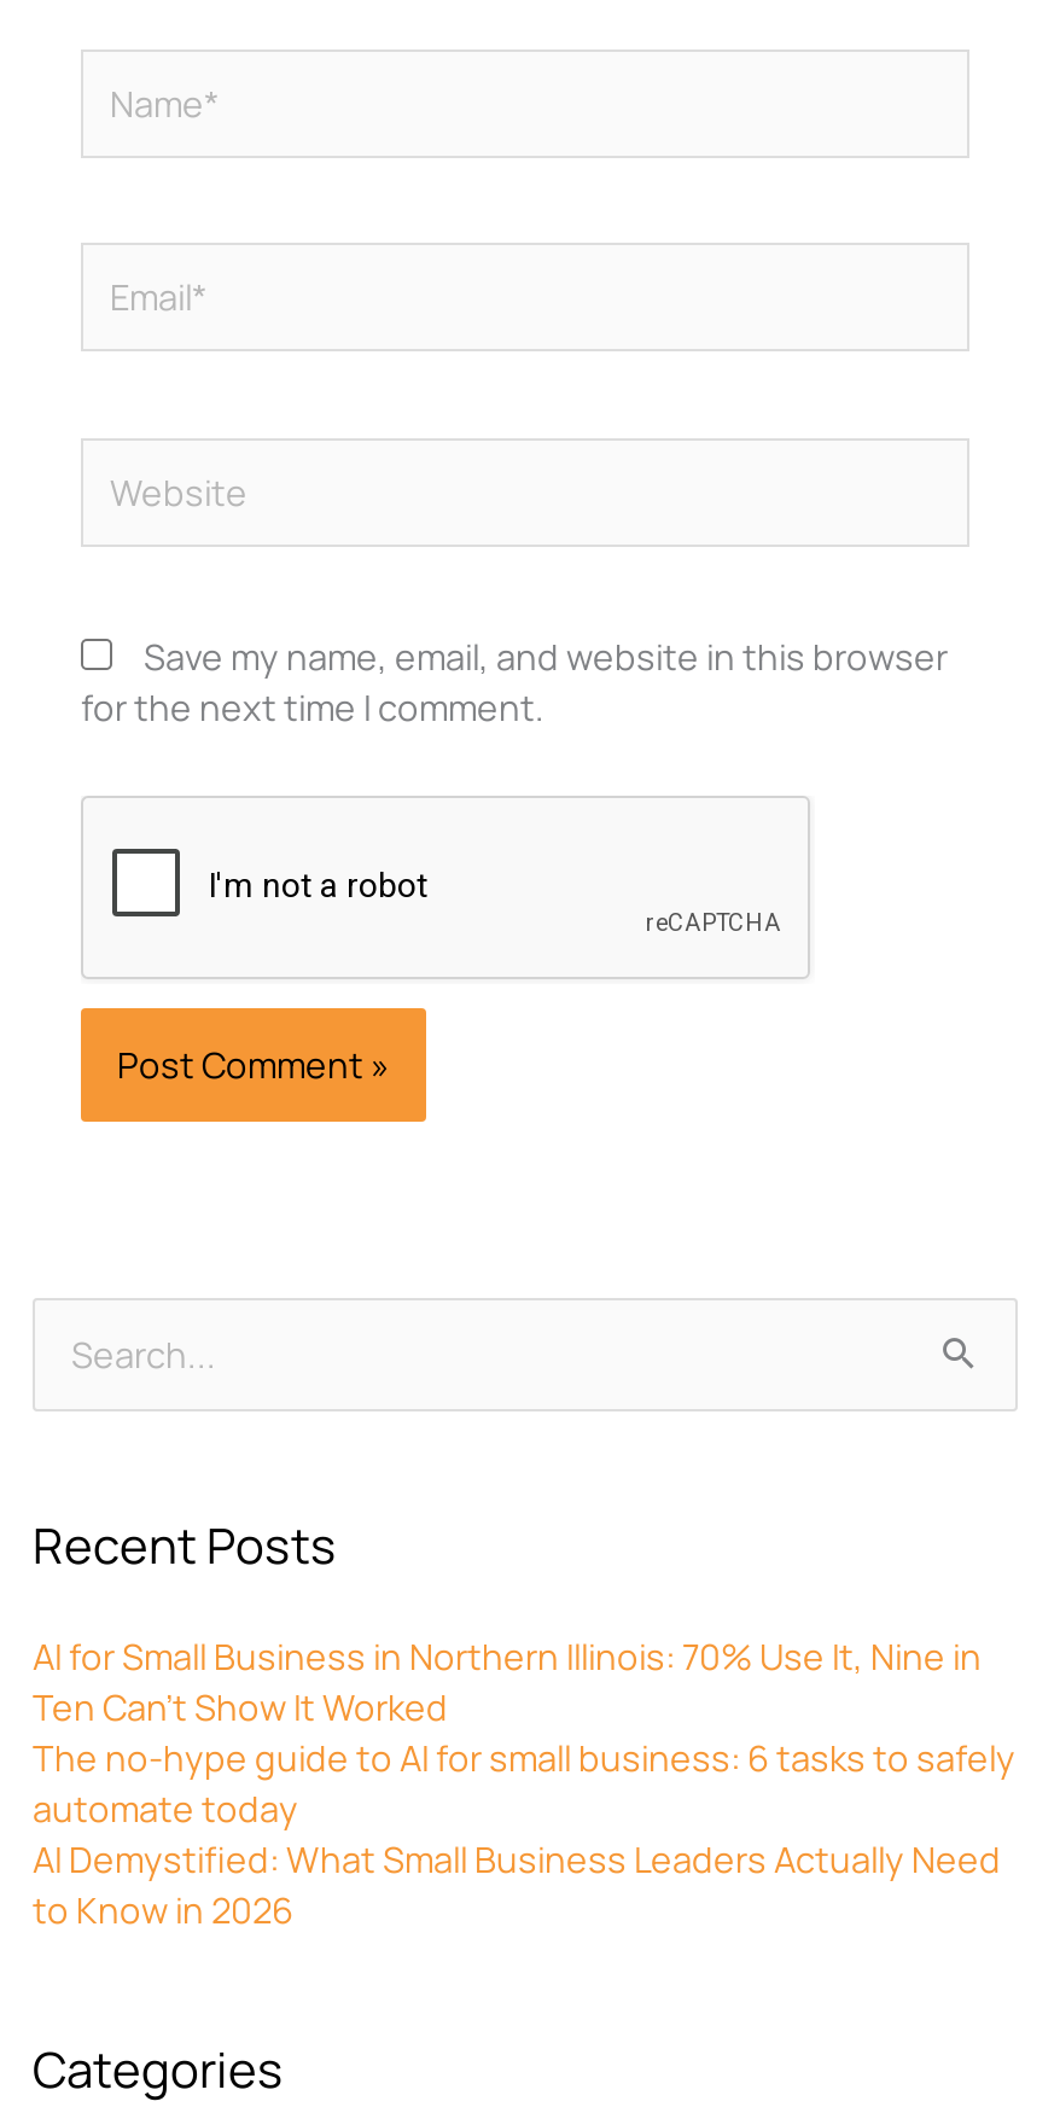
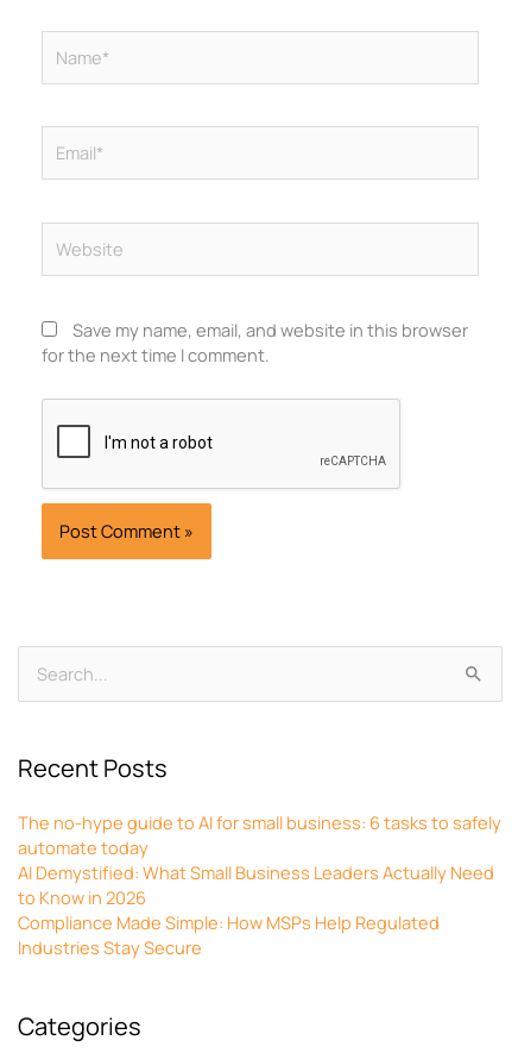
- AI for Small Business in Northern Illinois: 70% Use It, Nine in
- Ten Can’t Show It Worked

moved up: The no-hype guide to AI for small business: 6 tasks to safely | automate today | AI Demystified: What Small Business Leaders Actually Need | to Know in 2026

+ Compliance Made Simple: How MSPs Help Regulated
+ Industries Stay Secure
